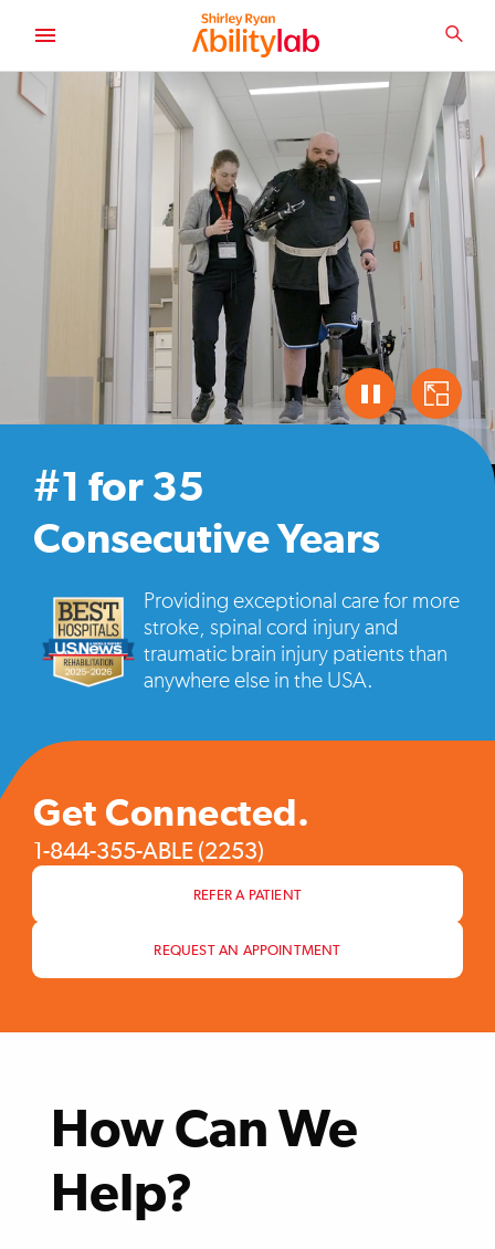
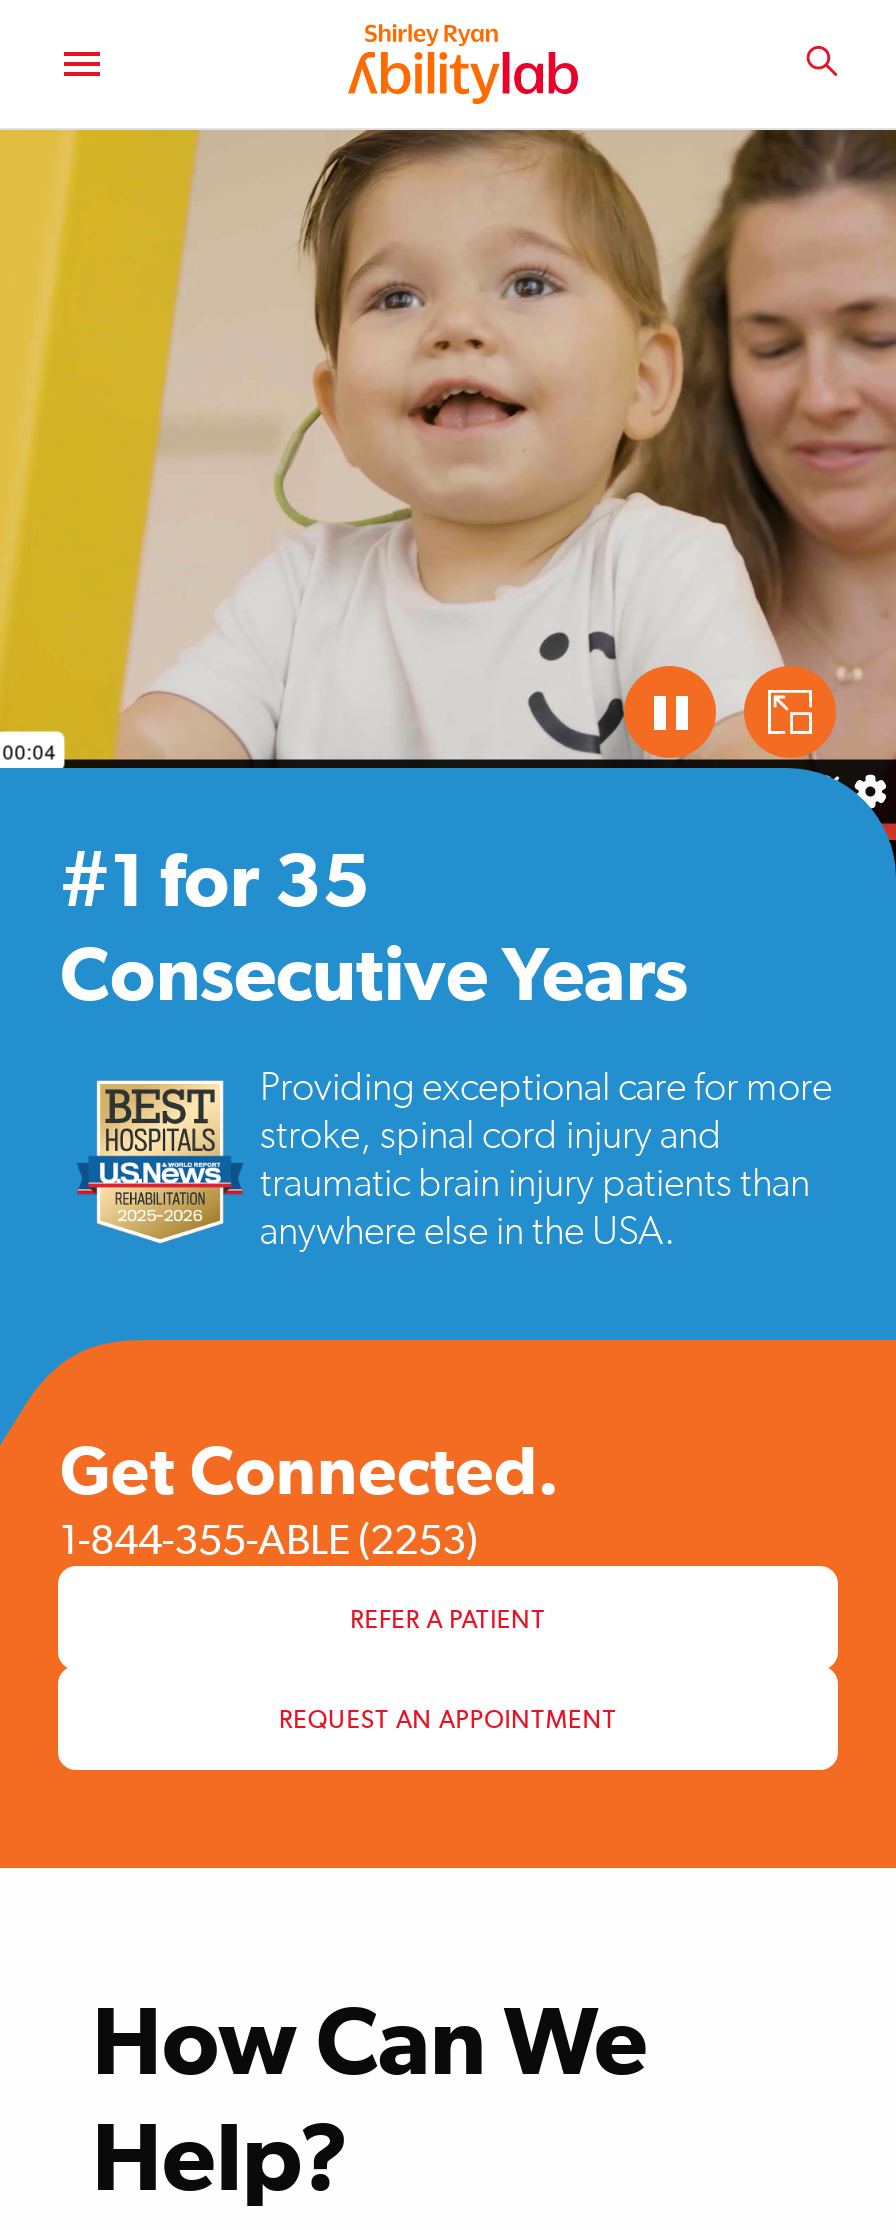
- [image]
+ [image]
